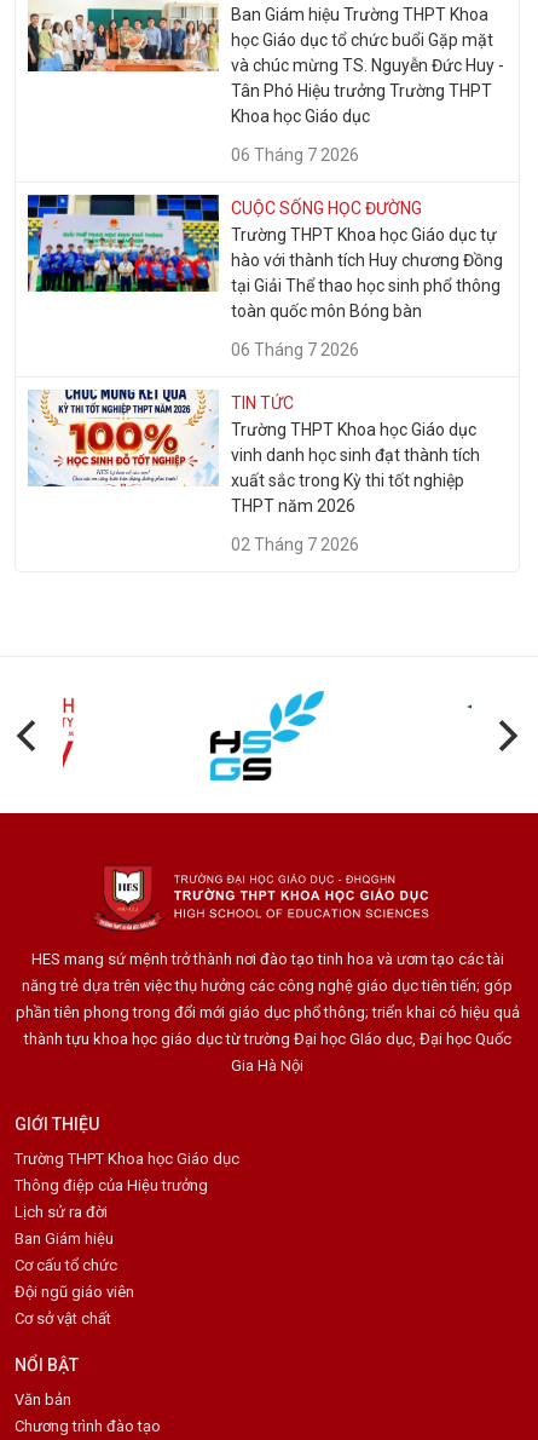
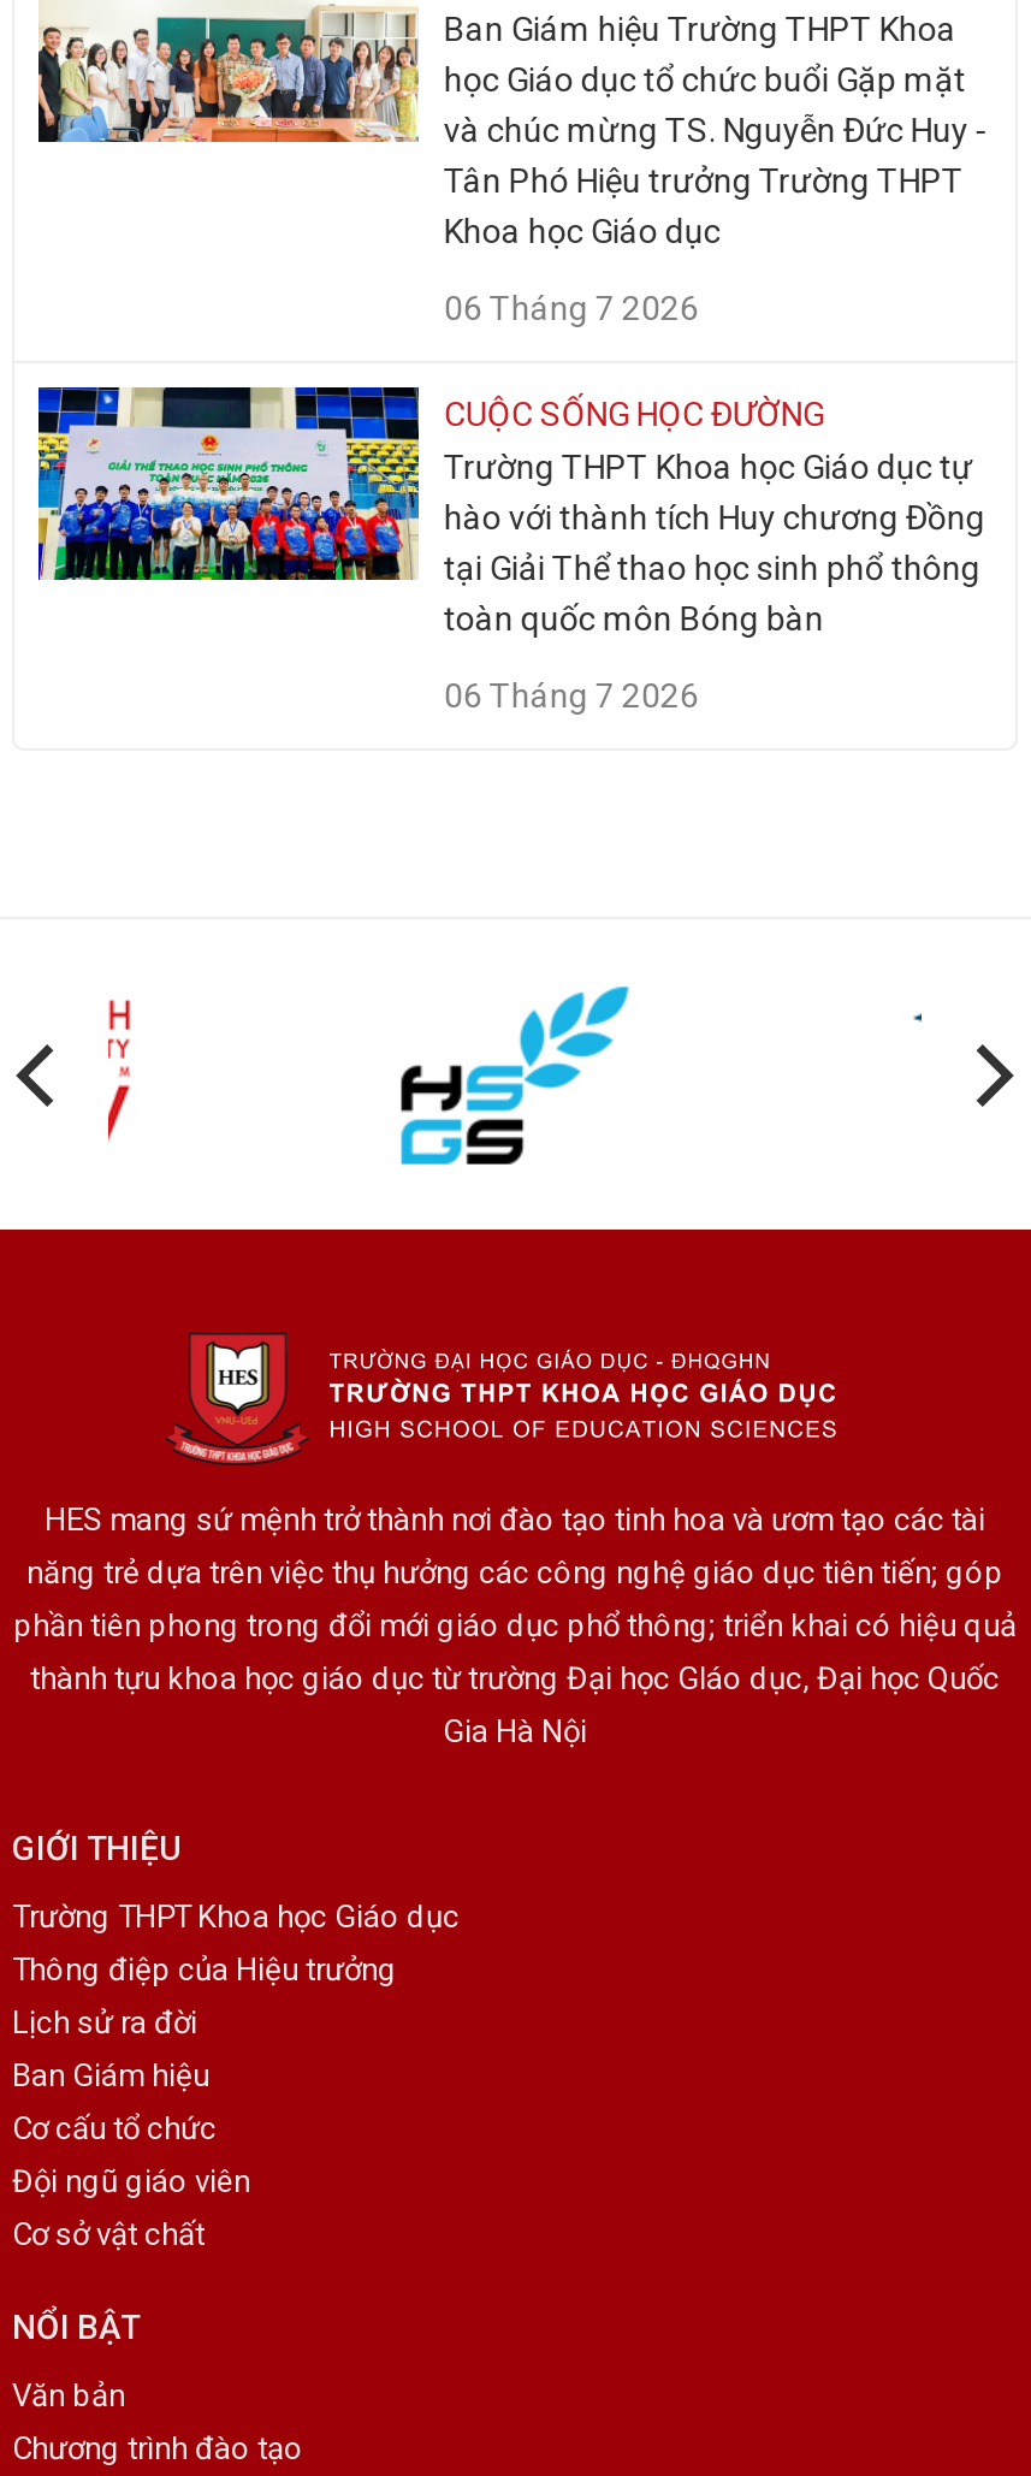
- [image]
- TIN TỨC
- Trường THPT Khoa học Giáo dục
- vinh danh học sinh đạt thành tích
- xuất sắc trong Kỳ thi tốt nghiệp
- THPT năm 2026
- 02 Tháng 7 2026
